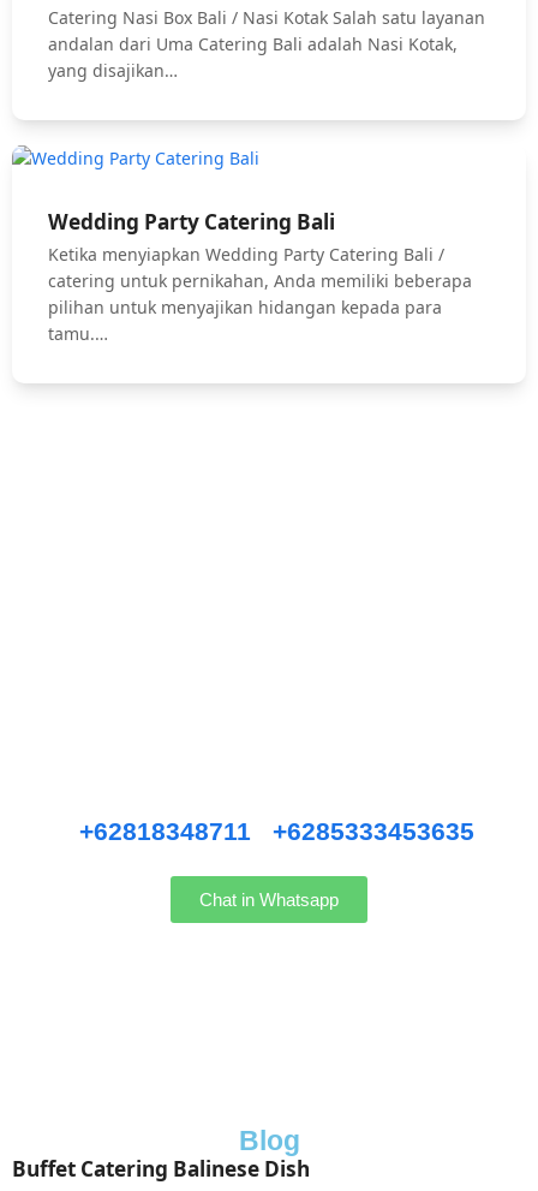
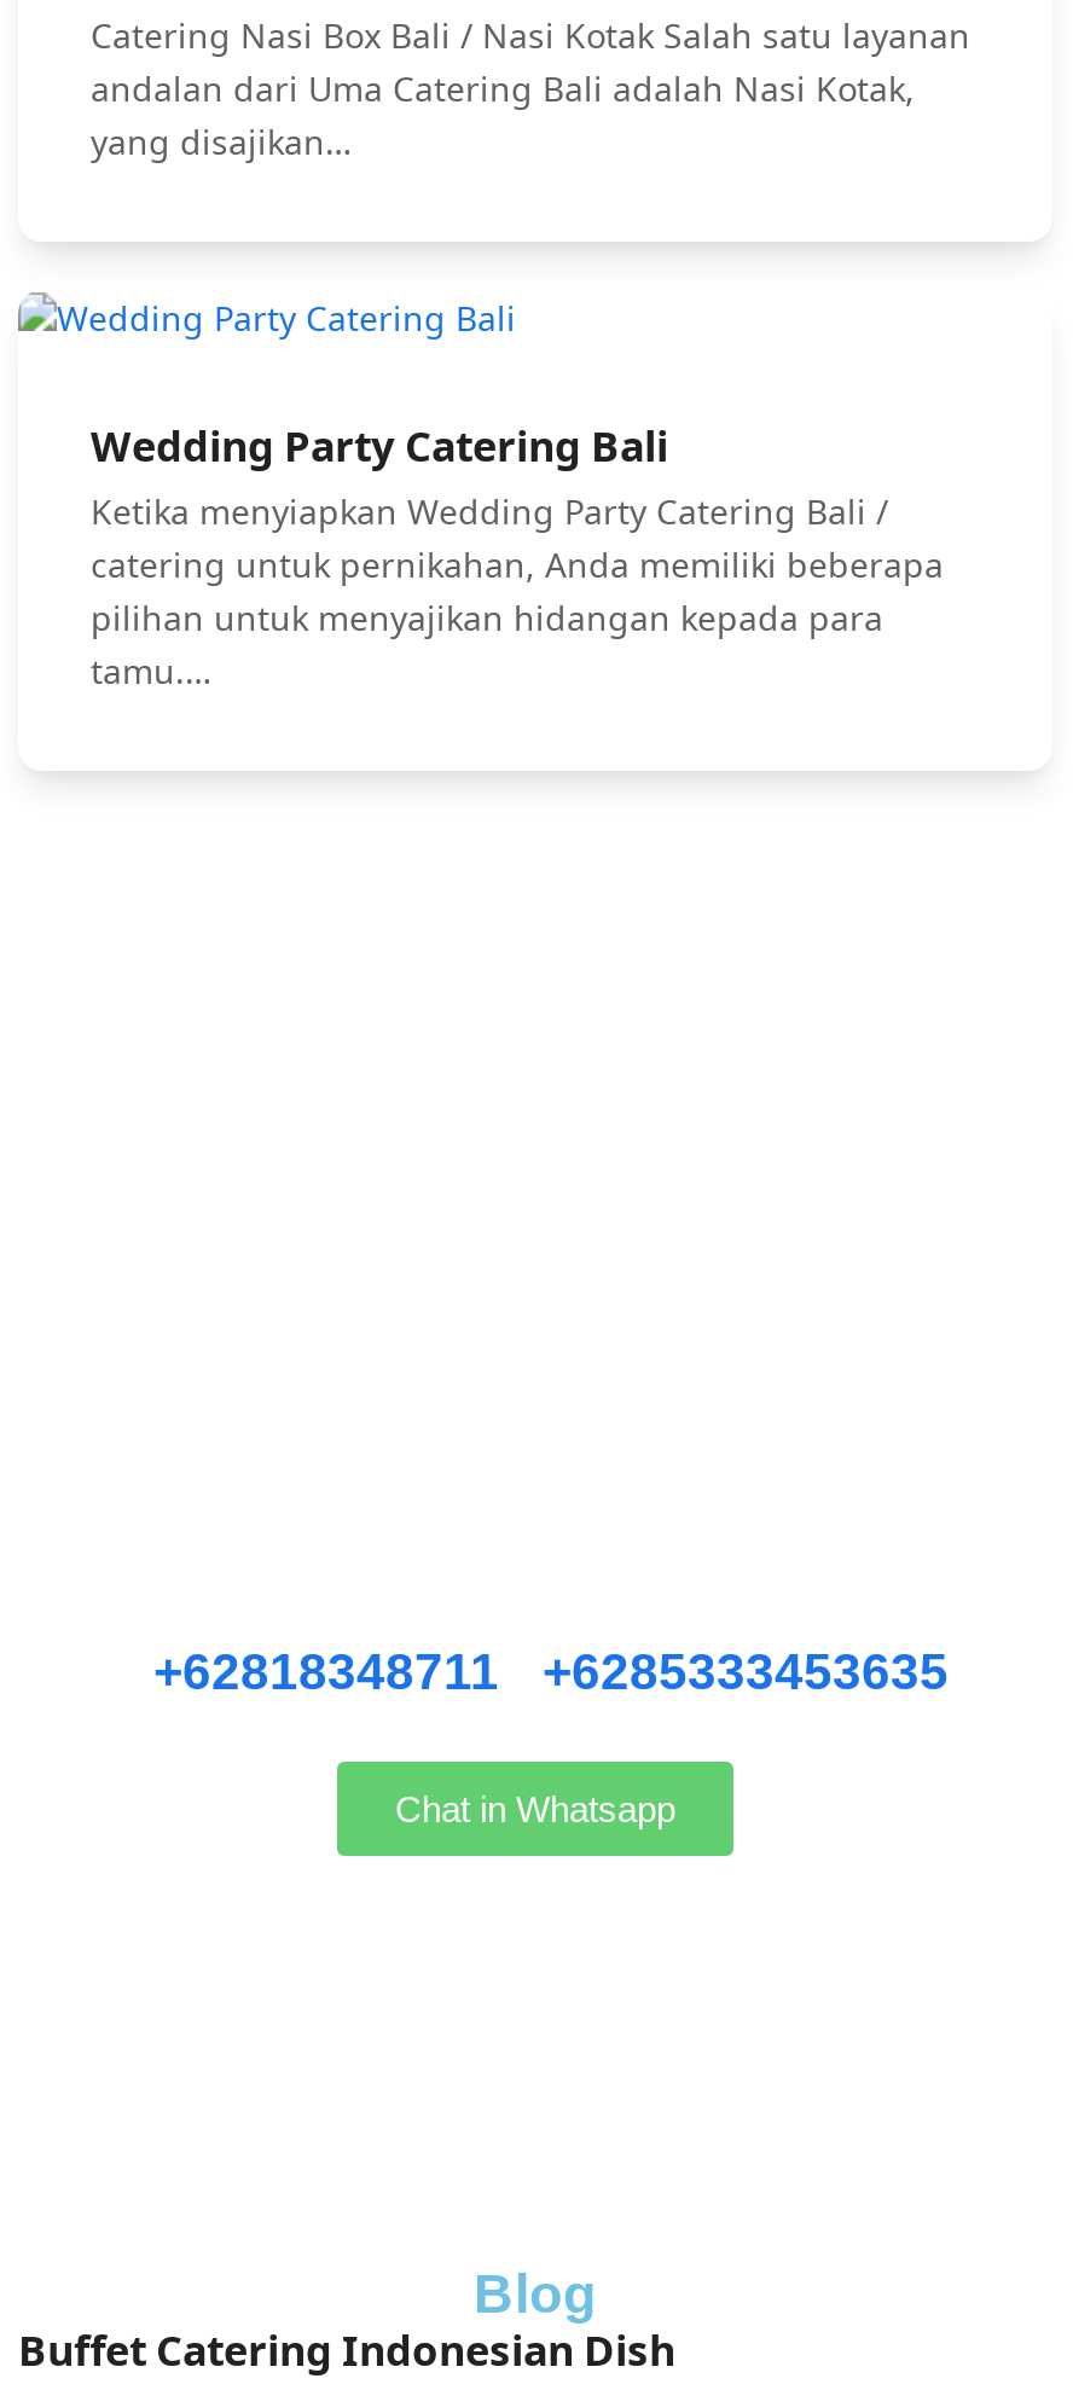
- Buffet Catering Balinese Dish
+ Buffet Catering Indonesian Dish
